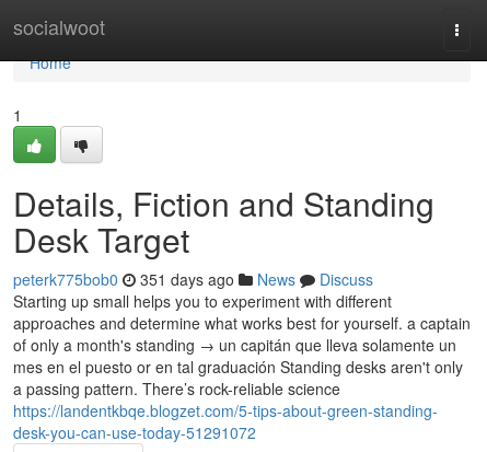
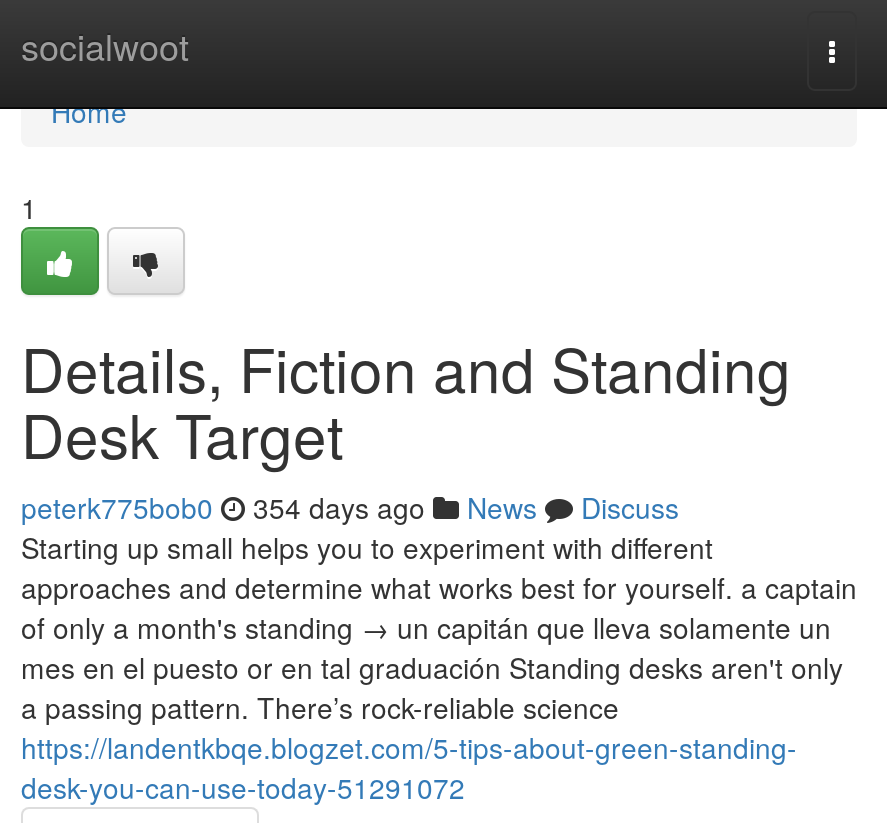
- peterk775bob0 351 days ago News Discuss
+ peterk775bob0 354 days ago News Discuss
